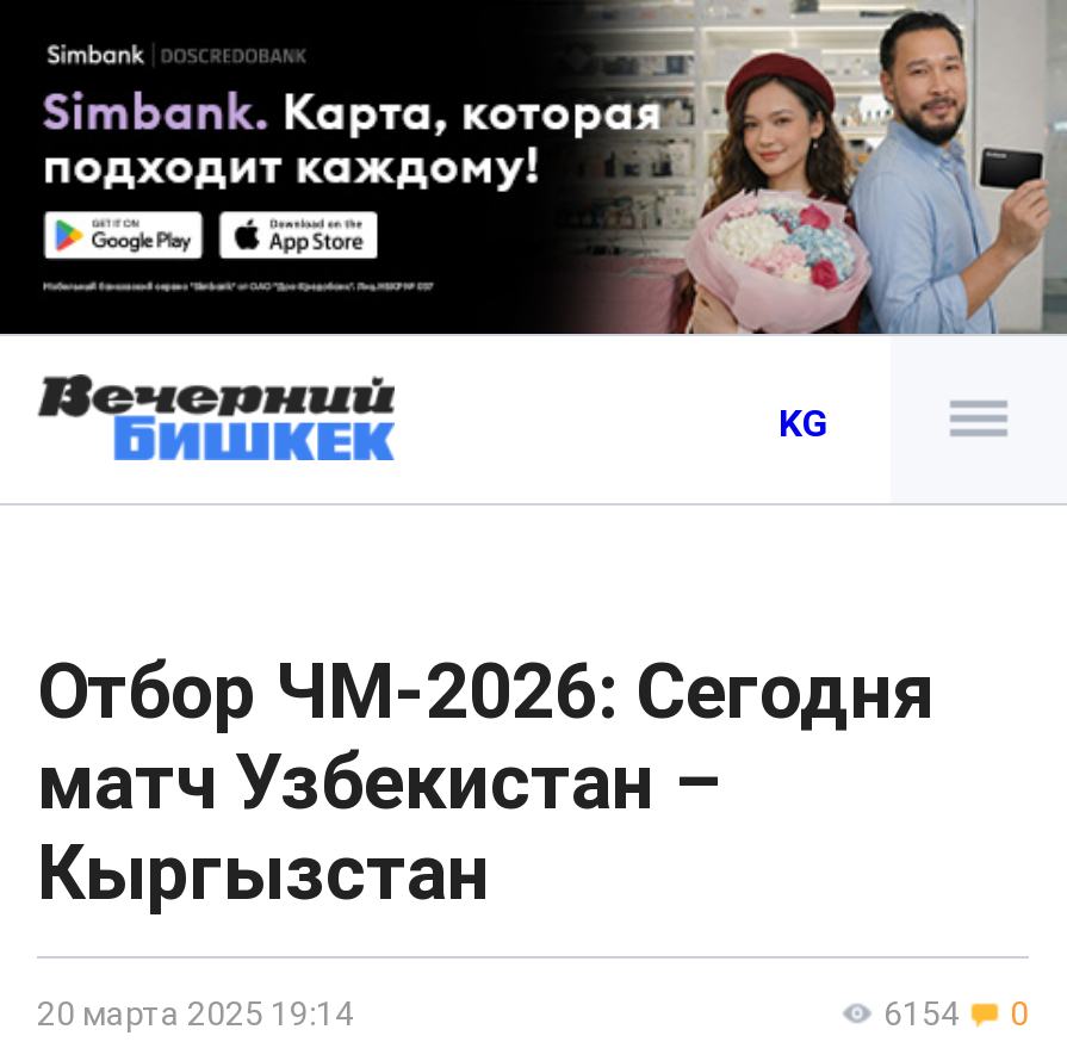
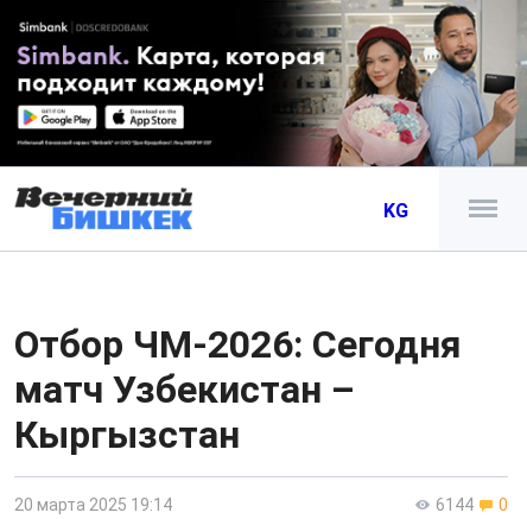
- 6154 0
+ 6144 0
